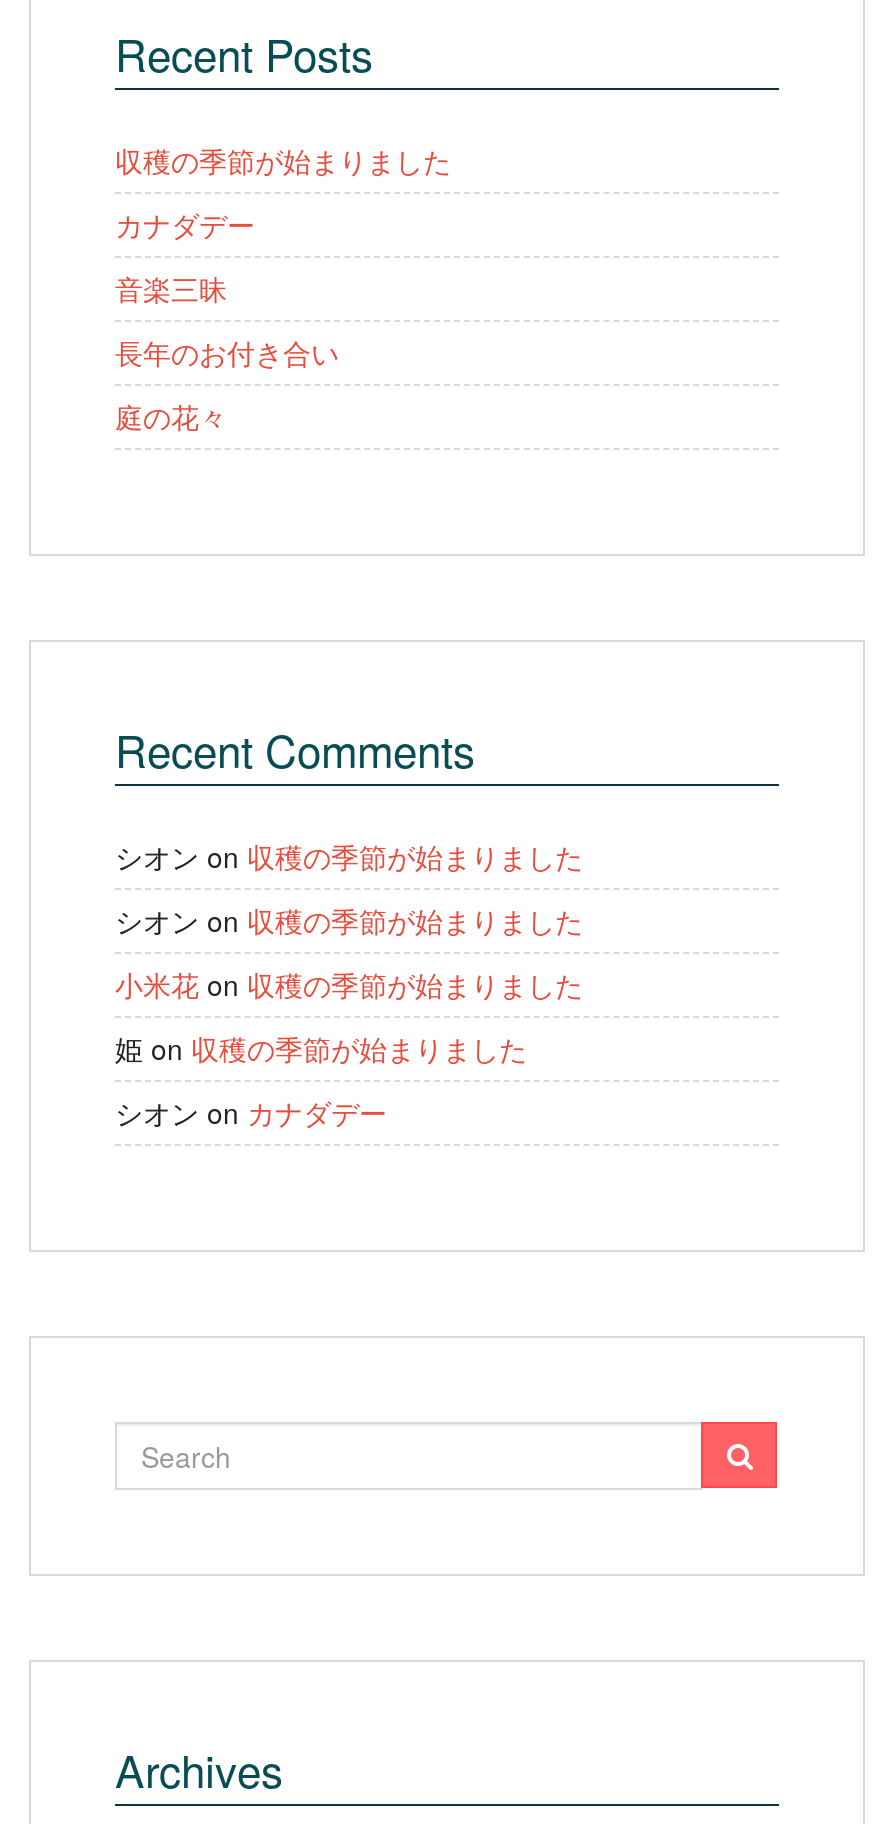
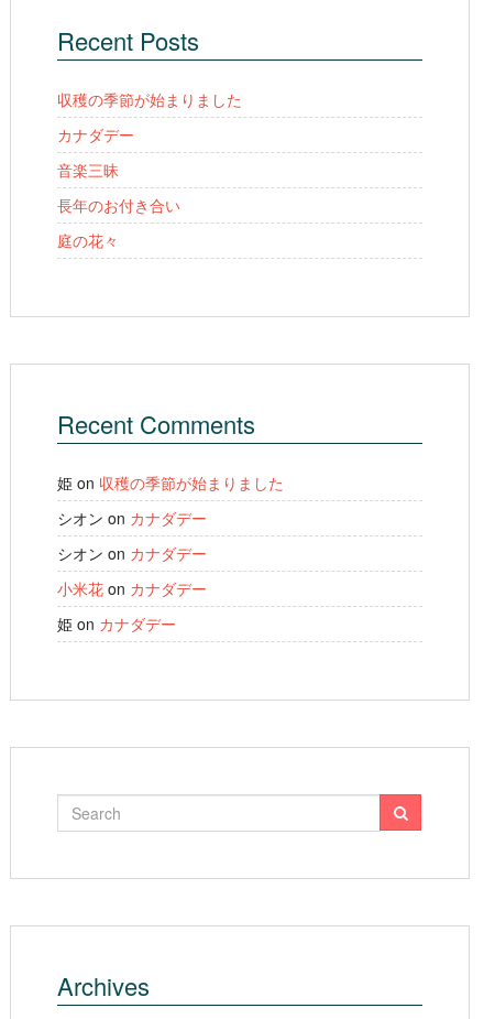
- シオンon収穫の季節が始まりました
- シオンon収穫の季節が始まりました
- 小米花on収穫の季節が始まりました

moved up: 姫on収穫の季節が始まりました | シオンonカナダデー

+ シオンonカナダデー
+ 小米花onカナダデー
+ 姫onカナダデー
